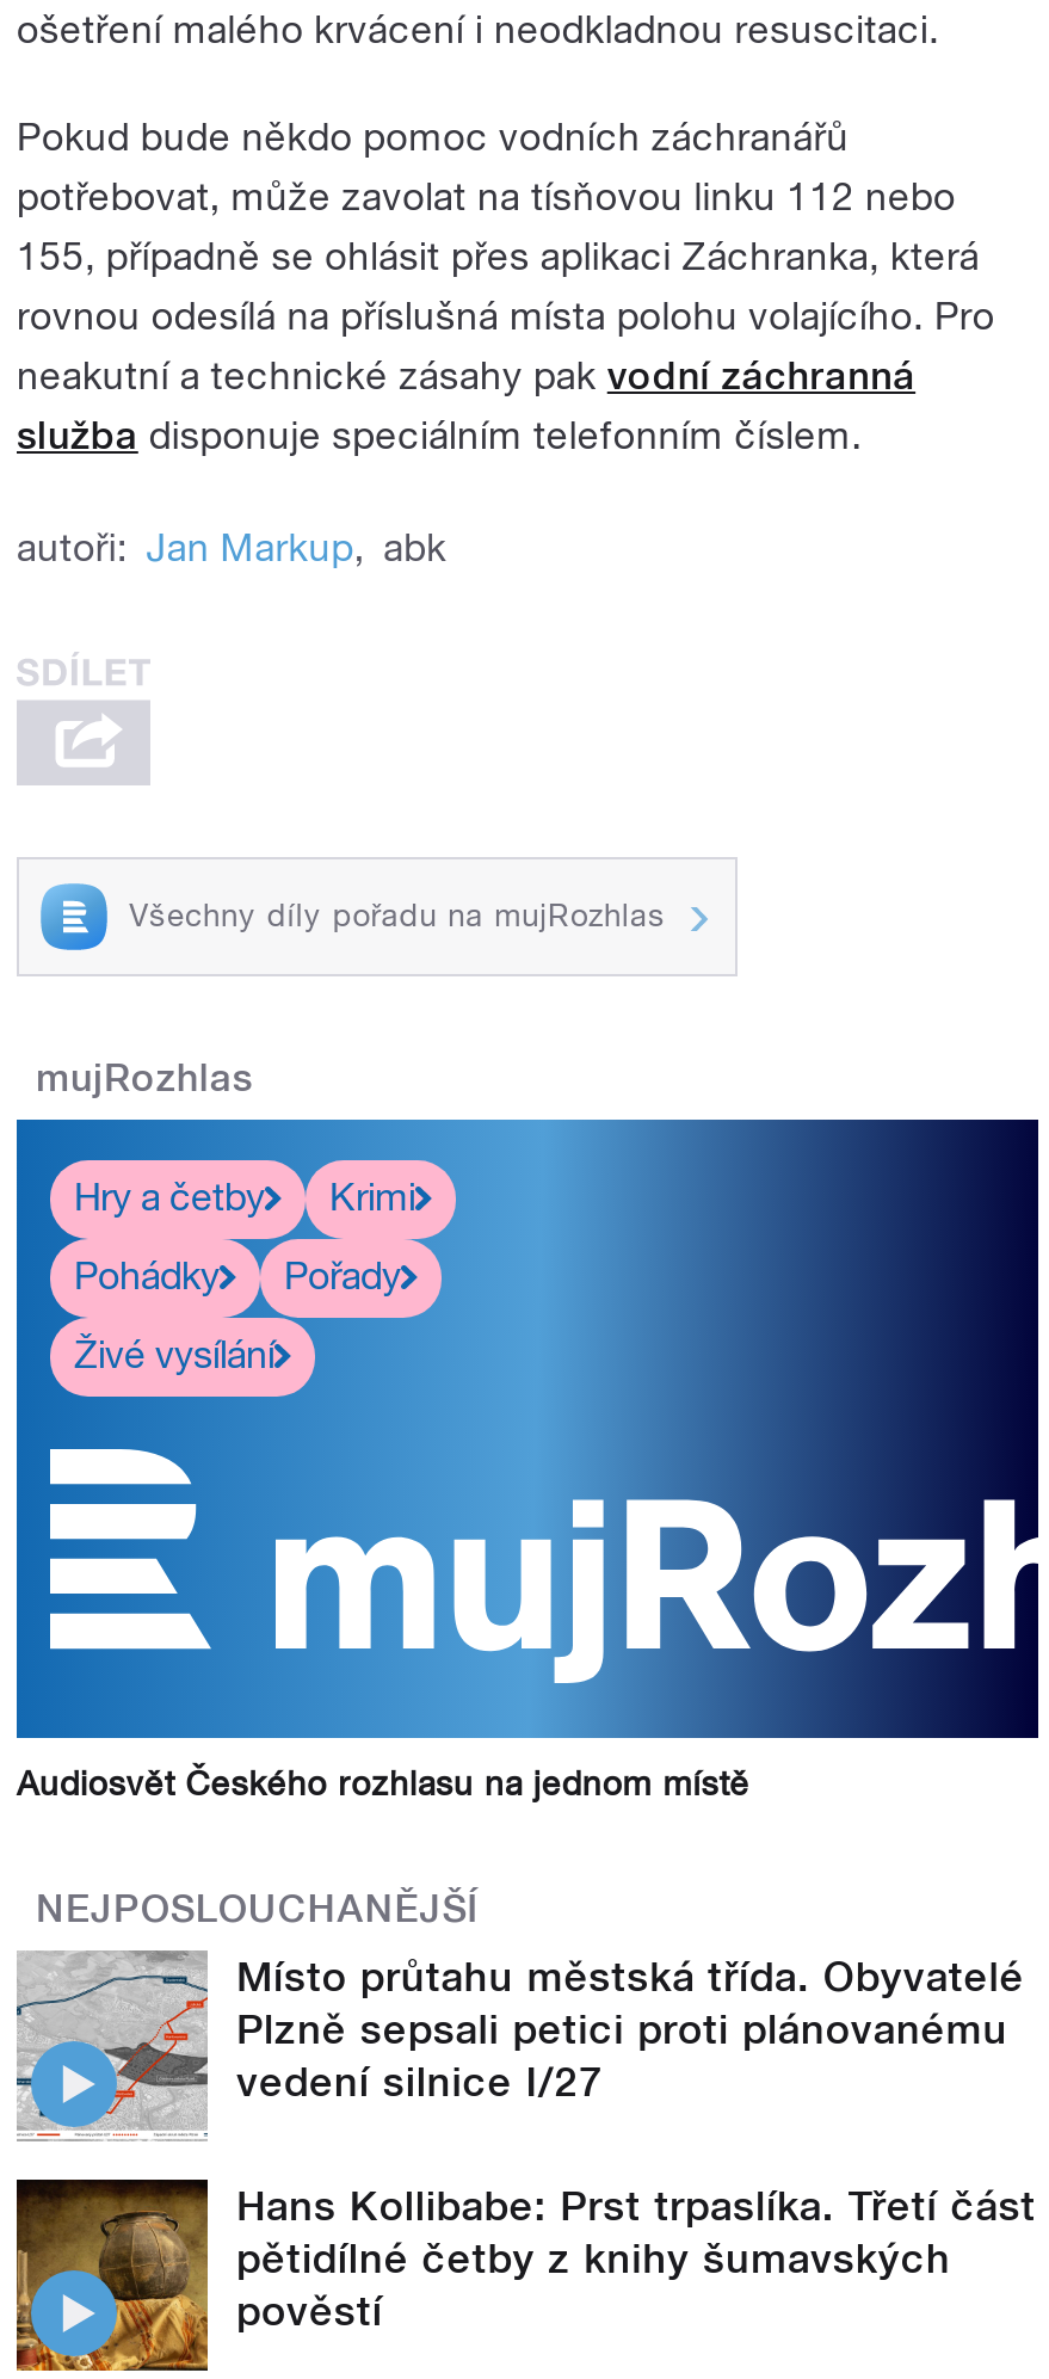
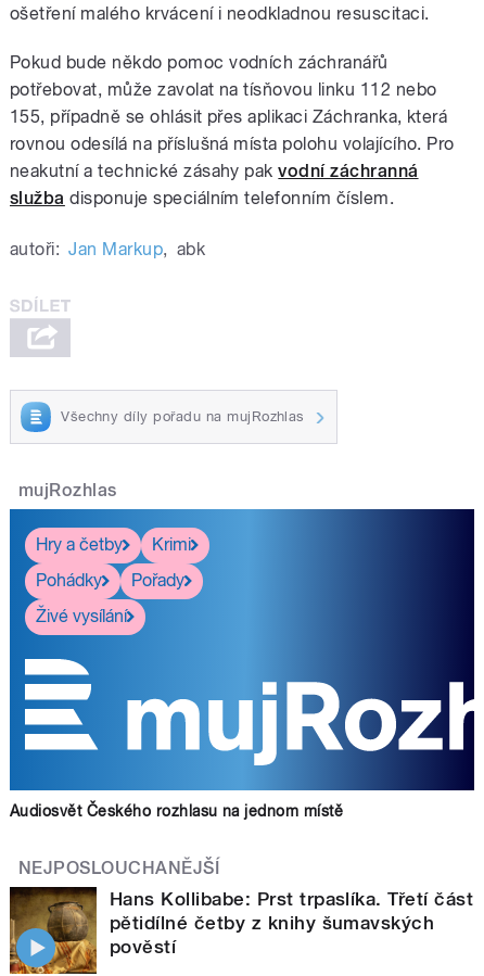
- [image]
- Místo průtahu městská třída. Obyvatelé
- Plzně sepsali petici proti plánovanému
- vedení silnice I/27
